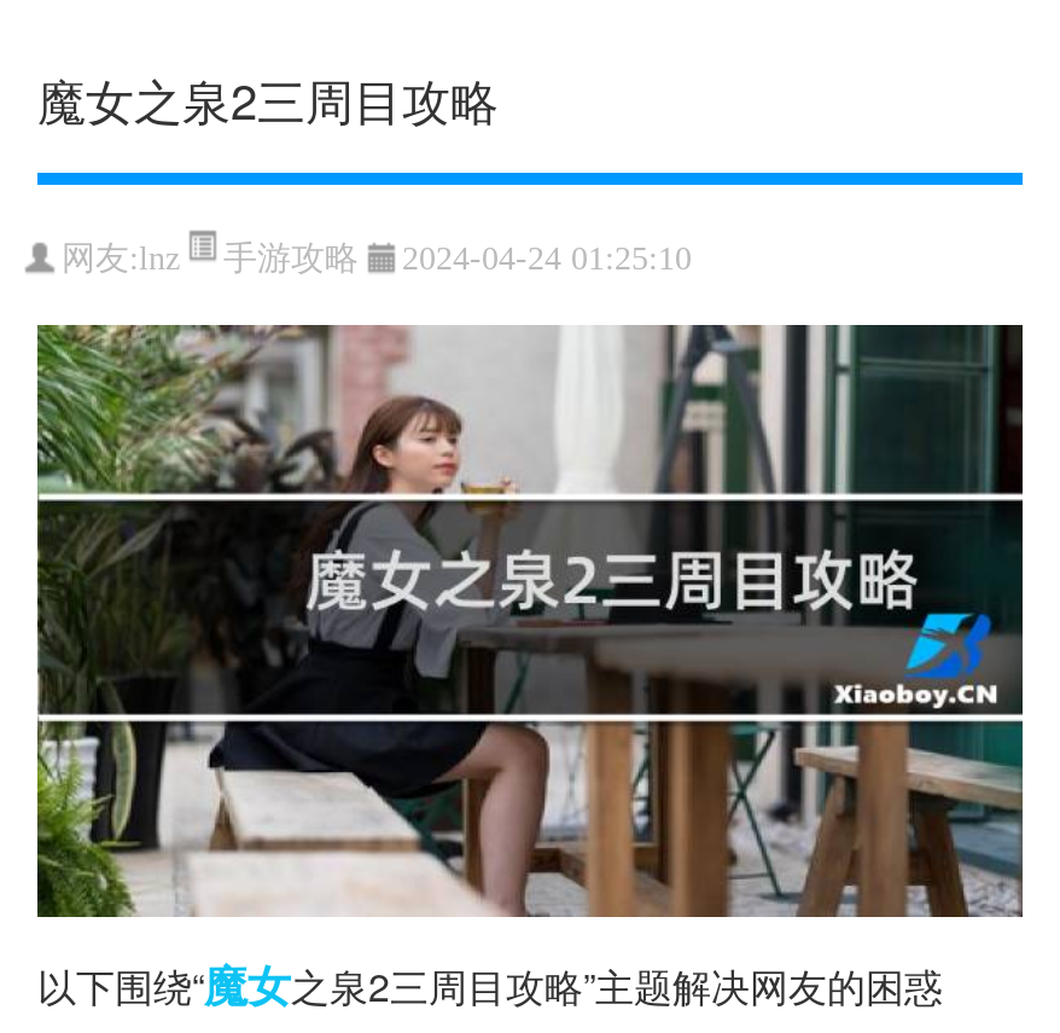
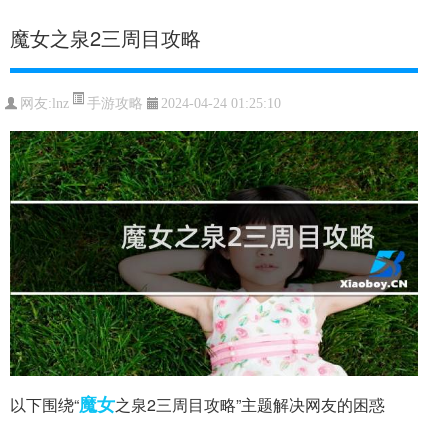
- [image]
+ [image]
